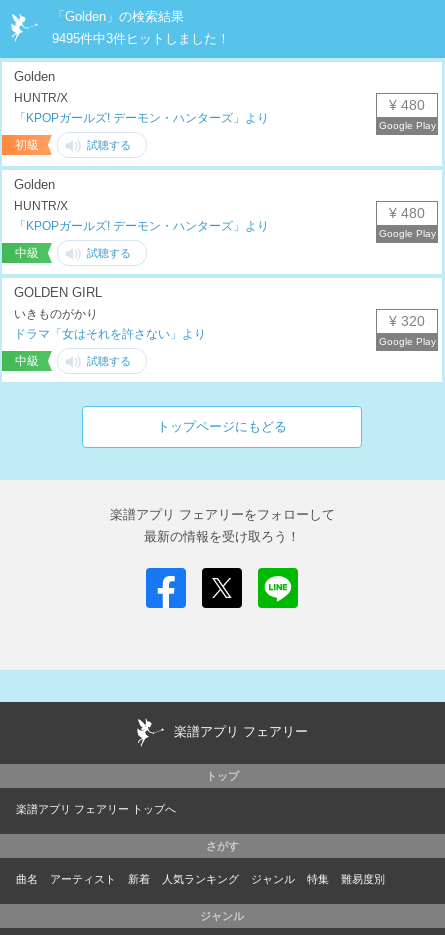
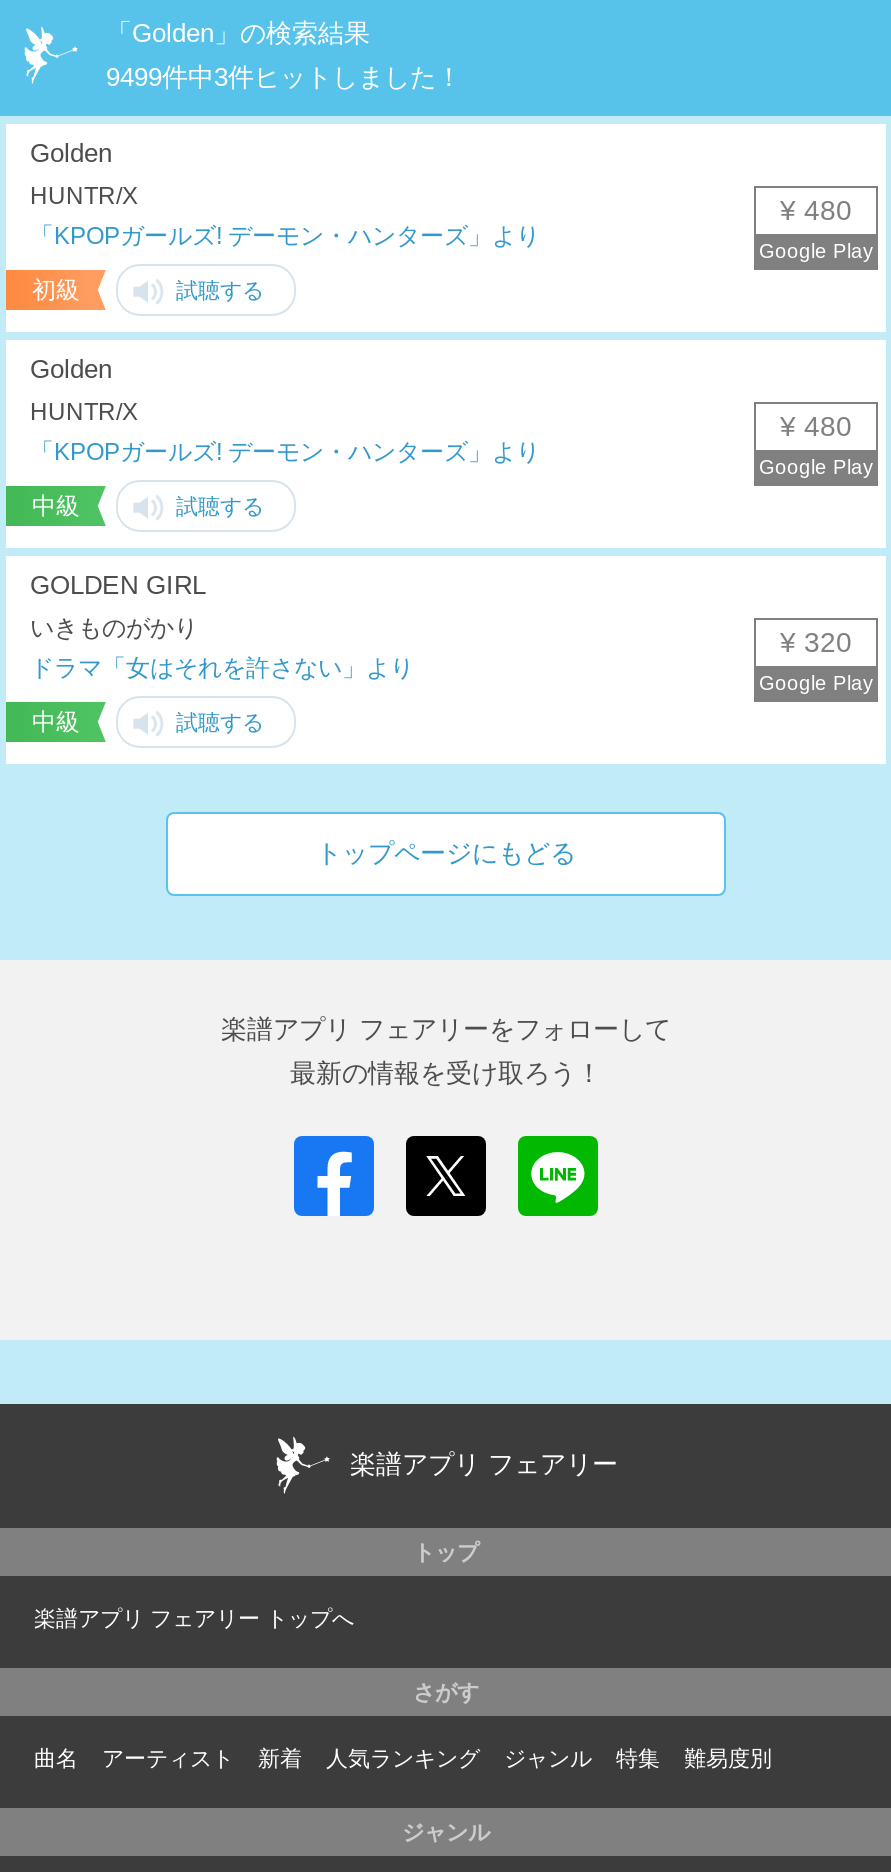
- 9495件中3件ヒットしました！
+ 9499件中3件ヒットしました！
